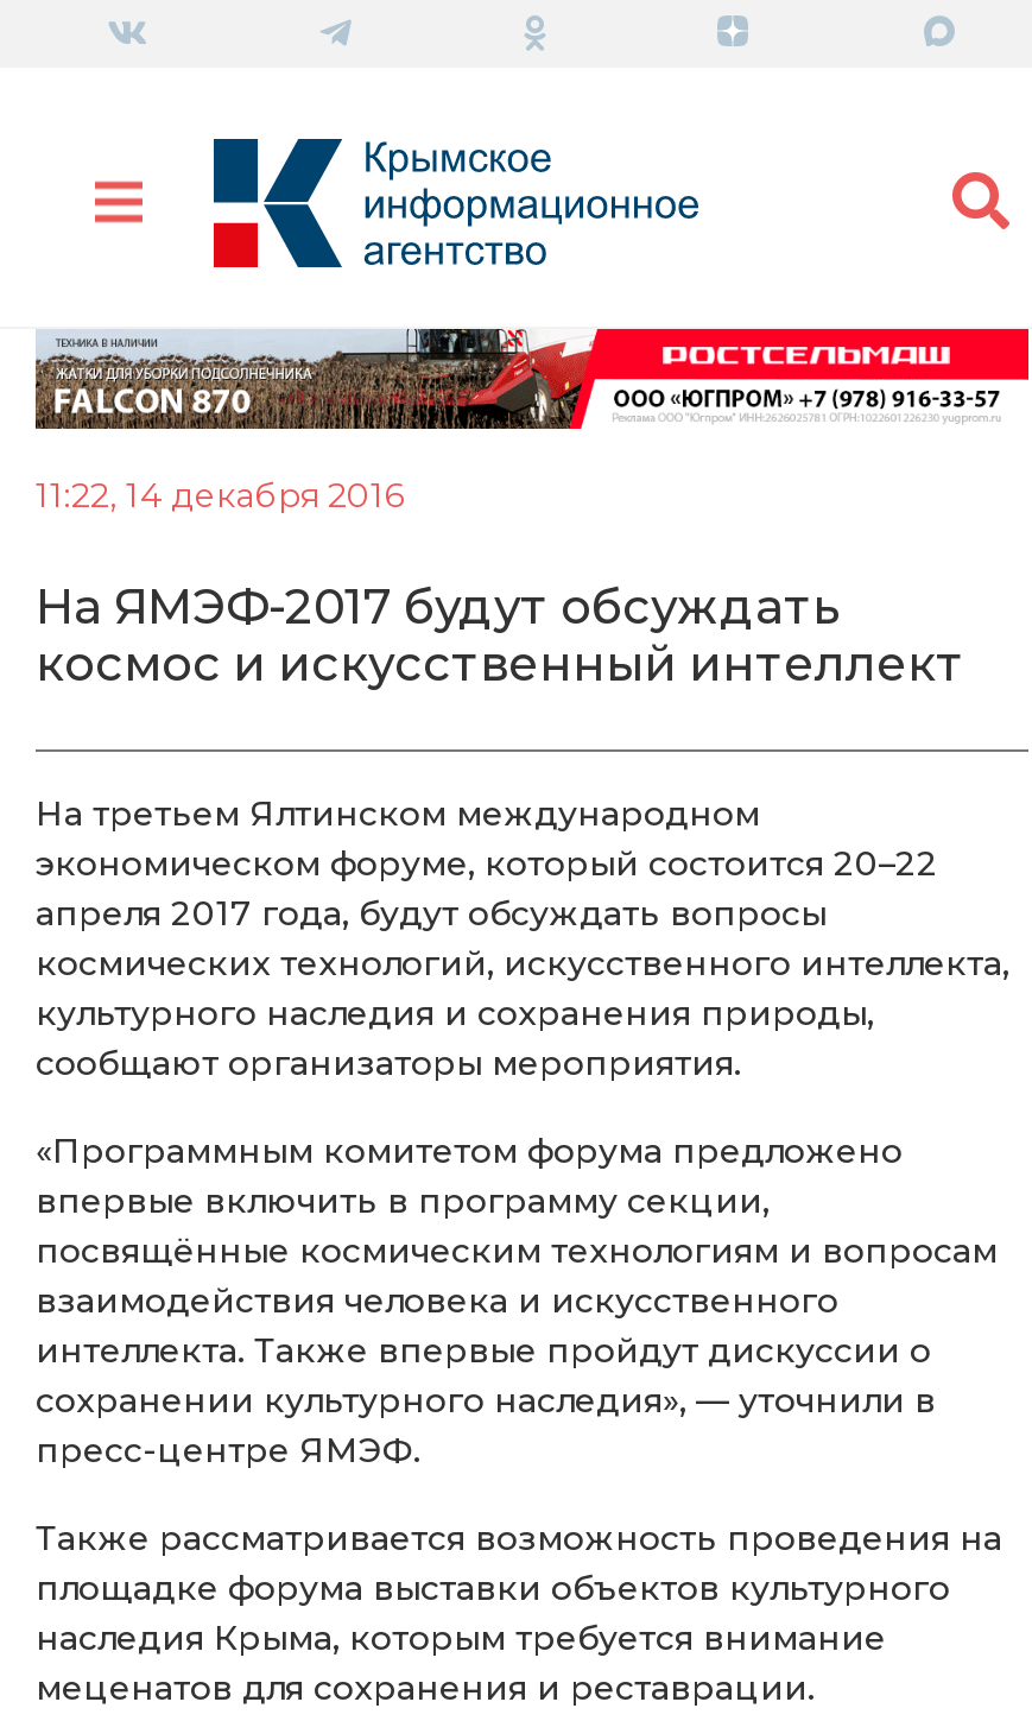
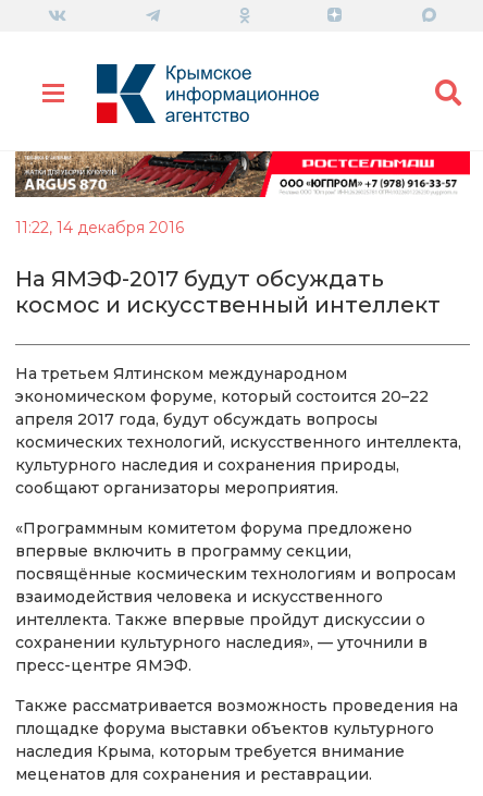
- [image]
+ [image]
